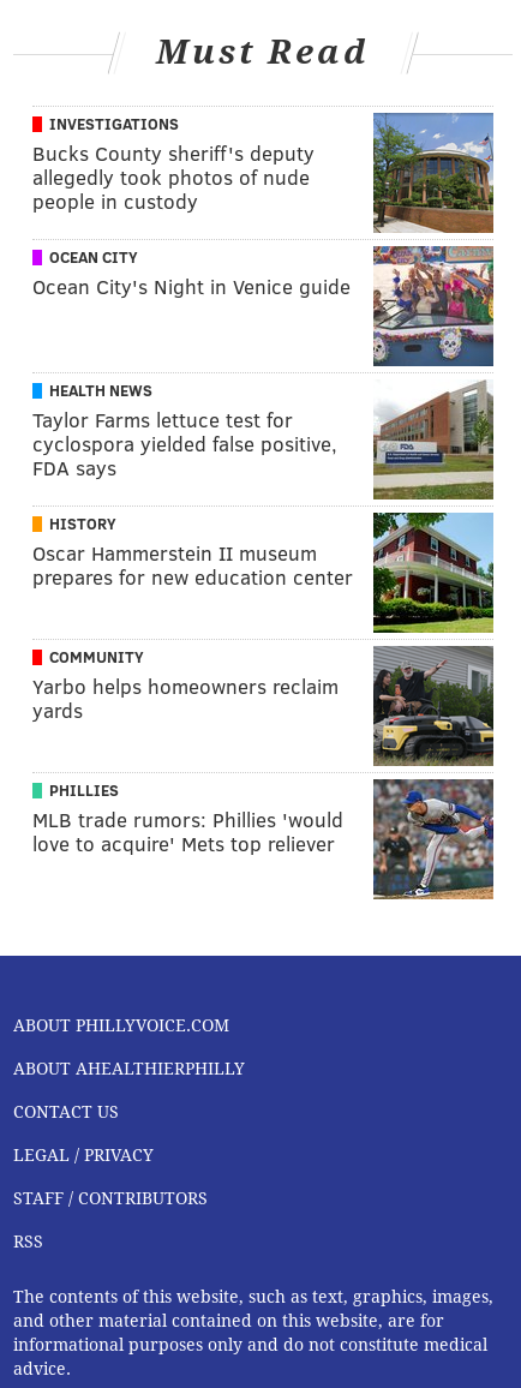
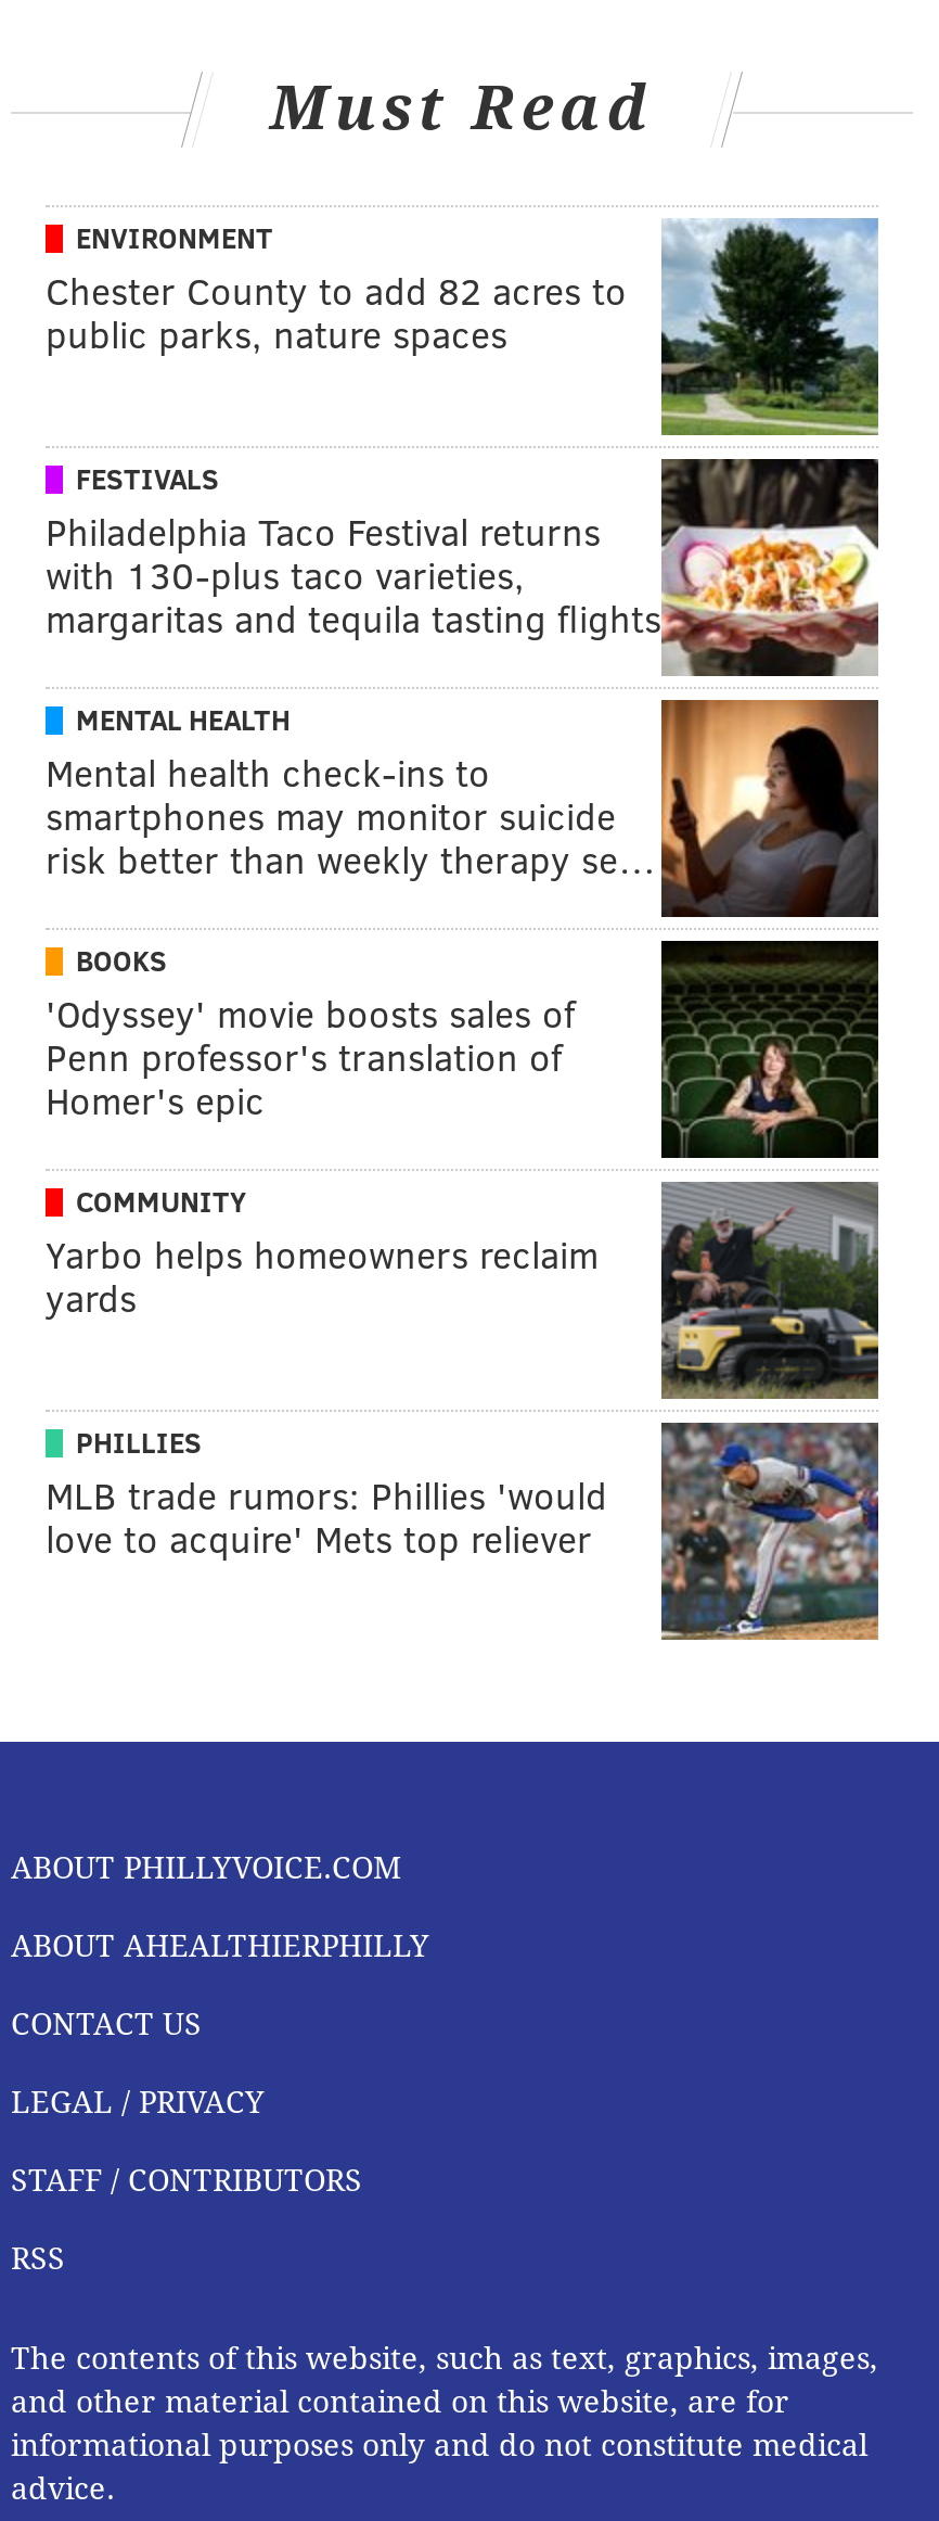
- INVESTIGATIONS
- Bucks County sheriff's deputy
- allegedly took photos of nude
- people in custody
+ ENVIRONMENT
+ Chester County to add 82 acres to
+ public parks, nature spaces

- [image]
- OCEAN CITY
- Ocean City's Night in Venice guide
+ [image]
+ FESTIVALS
+ Philadelphia Taco Festival returns
+ with 130-plus taco varieties,
+ margaritas and tequila tasting flights

- [image]
- HEALTH NEWS
- Taylor Farms lettuce test for
- cyclospora yielded false positive,
- FDA says
+ [image]
+ MENTAL HEALTH
+ Mental health check-ins to
+ smartphones may monitor suicide
+ risk better than weekly therapy se…

- [image]
+ [image]

- [image]
- HISTORY
- Oscar Hammerstein II museum
- prepares for new education center
+ [image]
+ BOOKS
+ 'Odyssey' movie boosts sales of
+ Penn professor's translation of
+ Homer's epic
